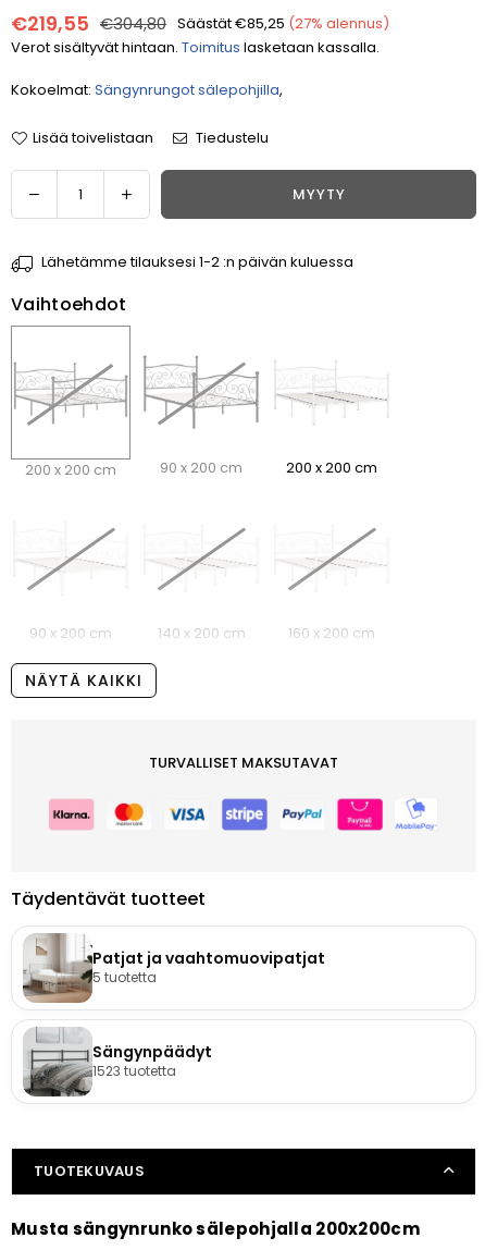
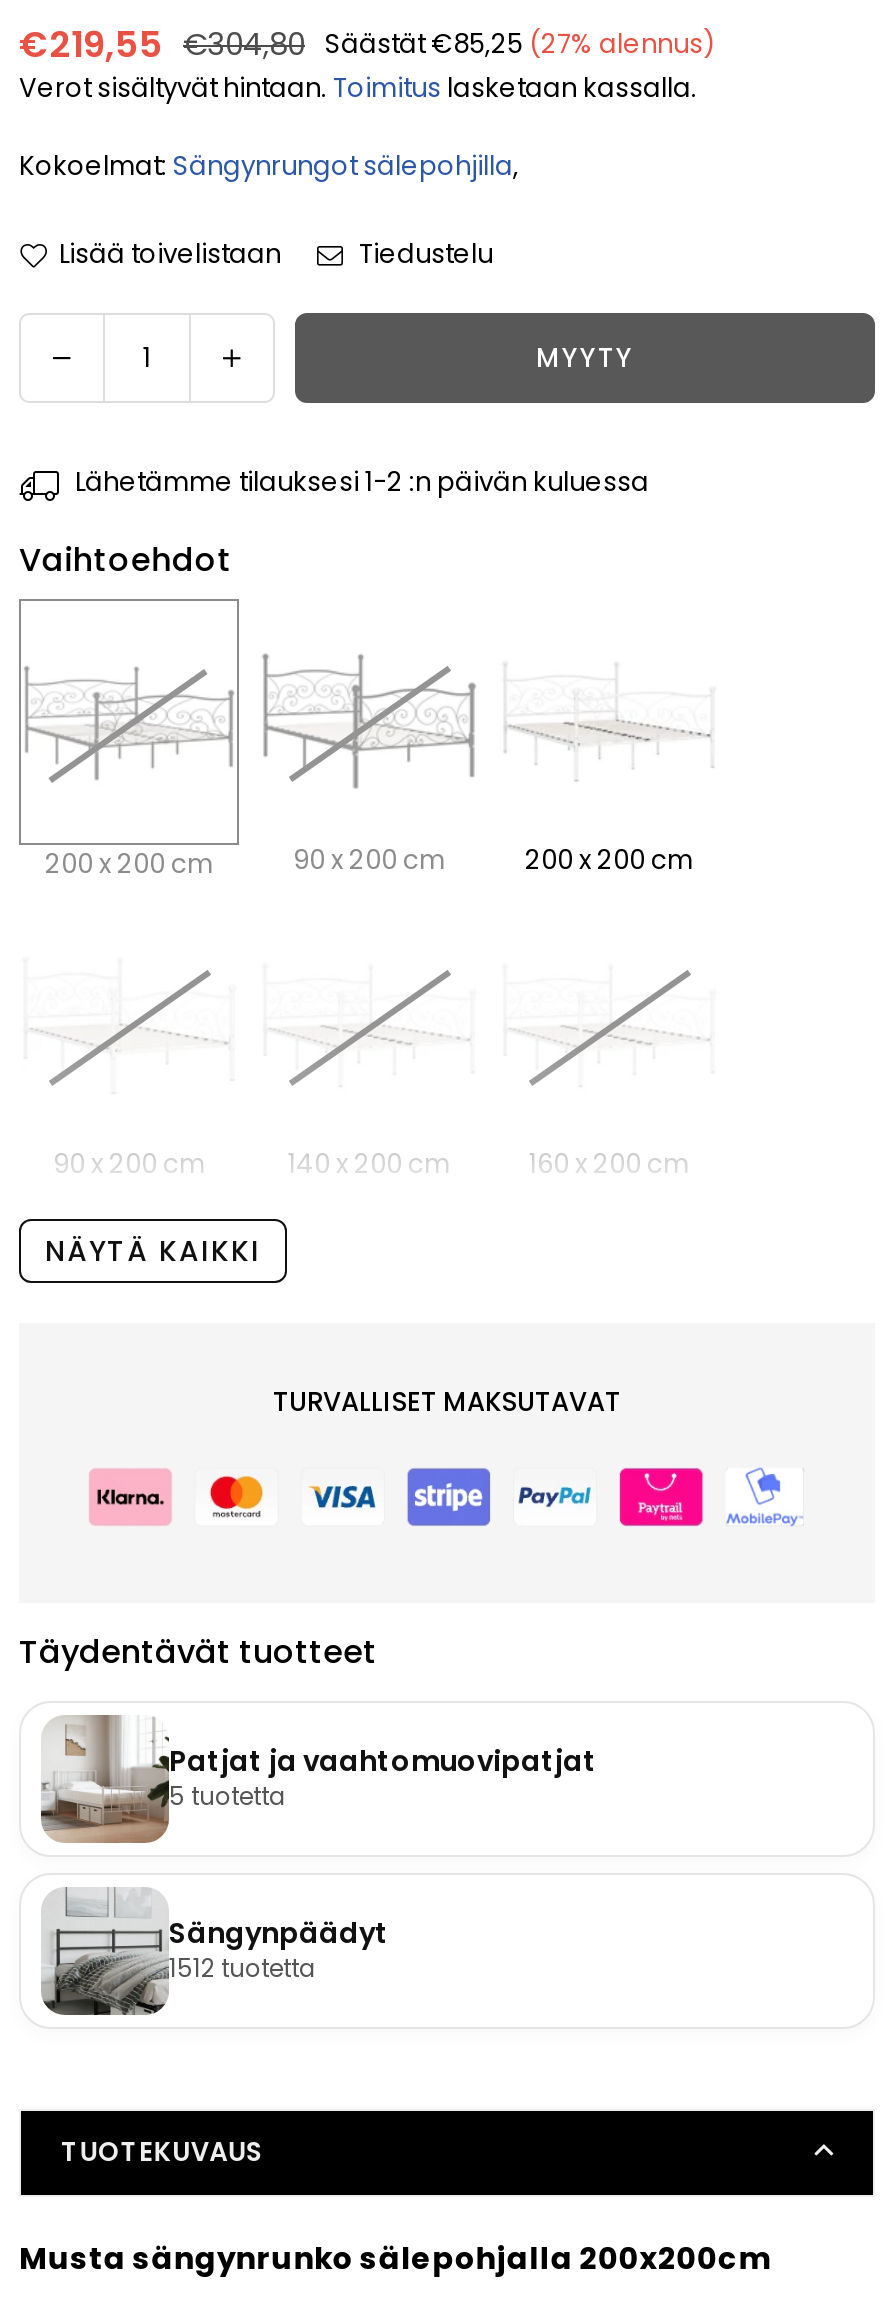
- 1523 tuotetta
+ 1512 tuotetta
